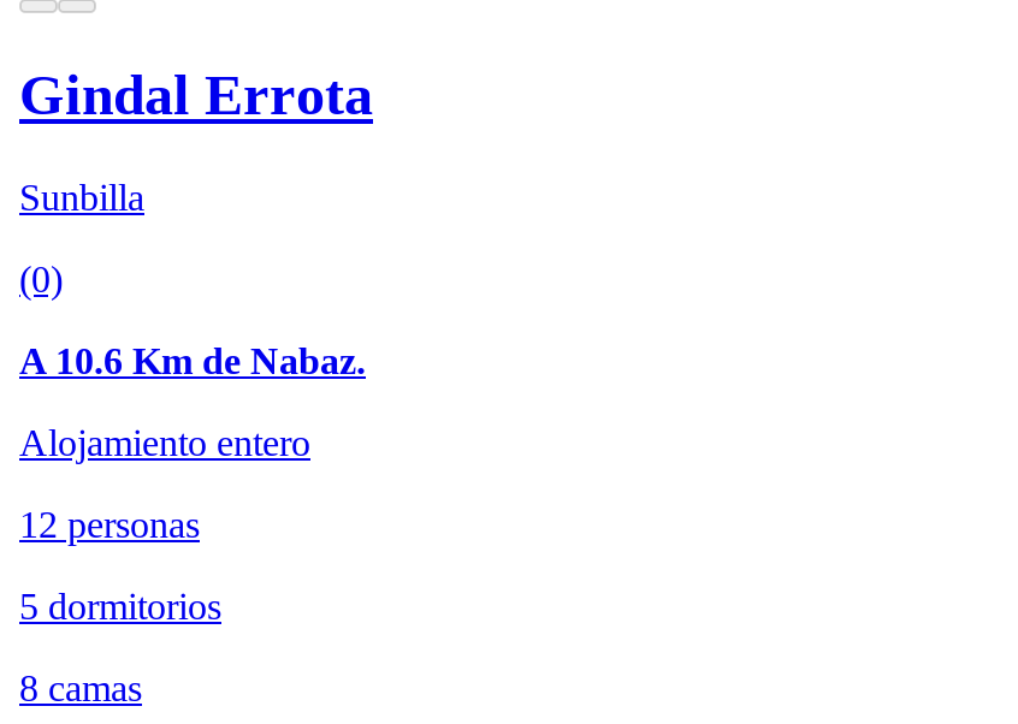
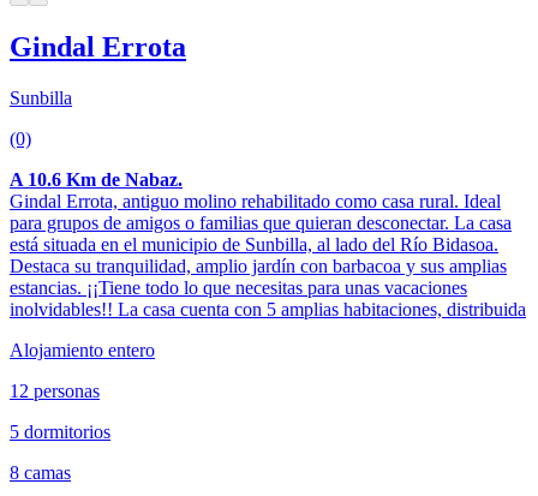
+ Gindal Errota, antiguo molino rehabilitado como casa rural. Ideal
+ para grupos de amigos o familias que quieran desconectar. La casa
+ está situada en el municipio de Sunbilla, al lado del Río Bidasoa.
+ Destaca su tranquilidad, amplio jardín con barbacoa y sus amplias
+ estancias. ¡¡Tiene todo lo que necesitas para unas vacaciones
+ inolvidables!! La casa cuenta con 5 amplias habitaciones, distribuida
